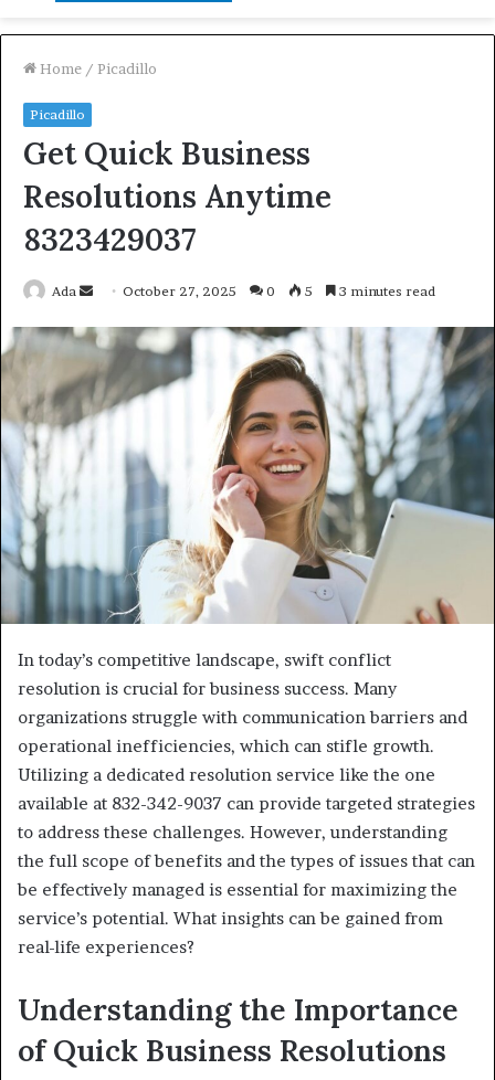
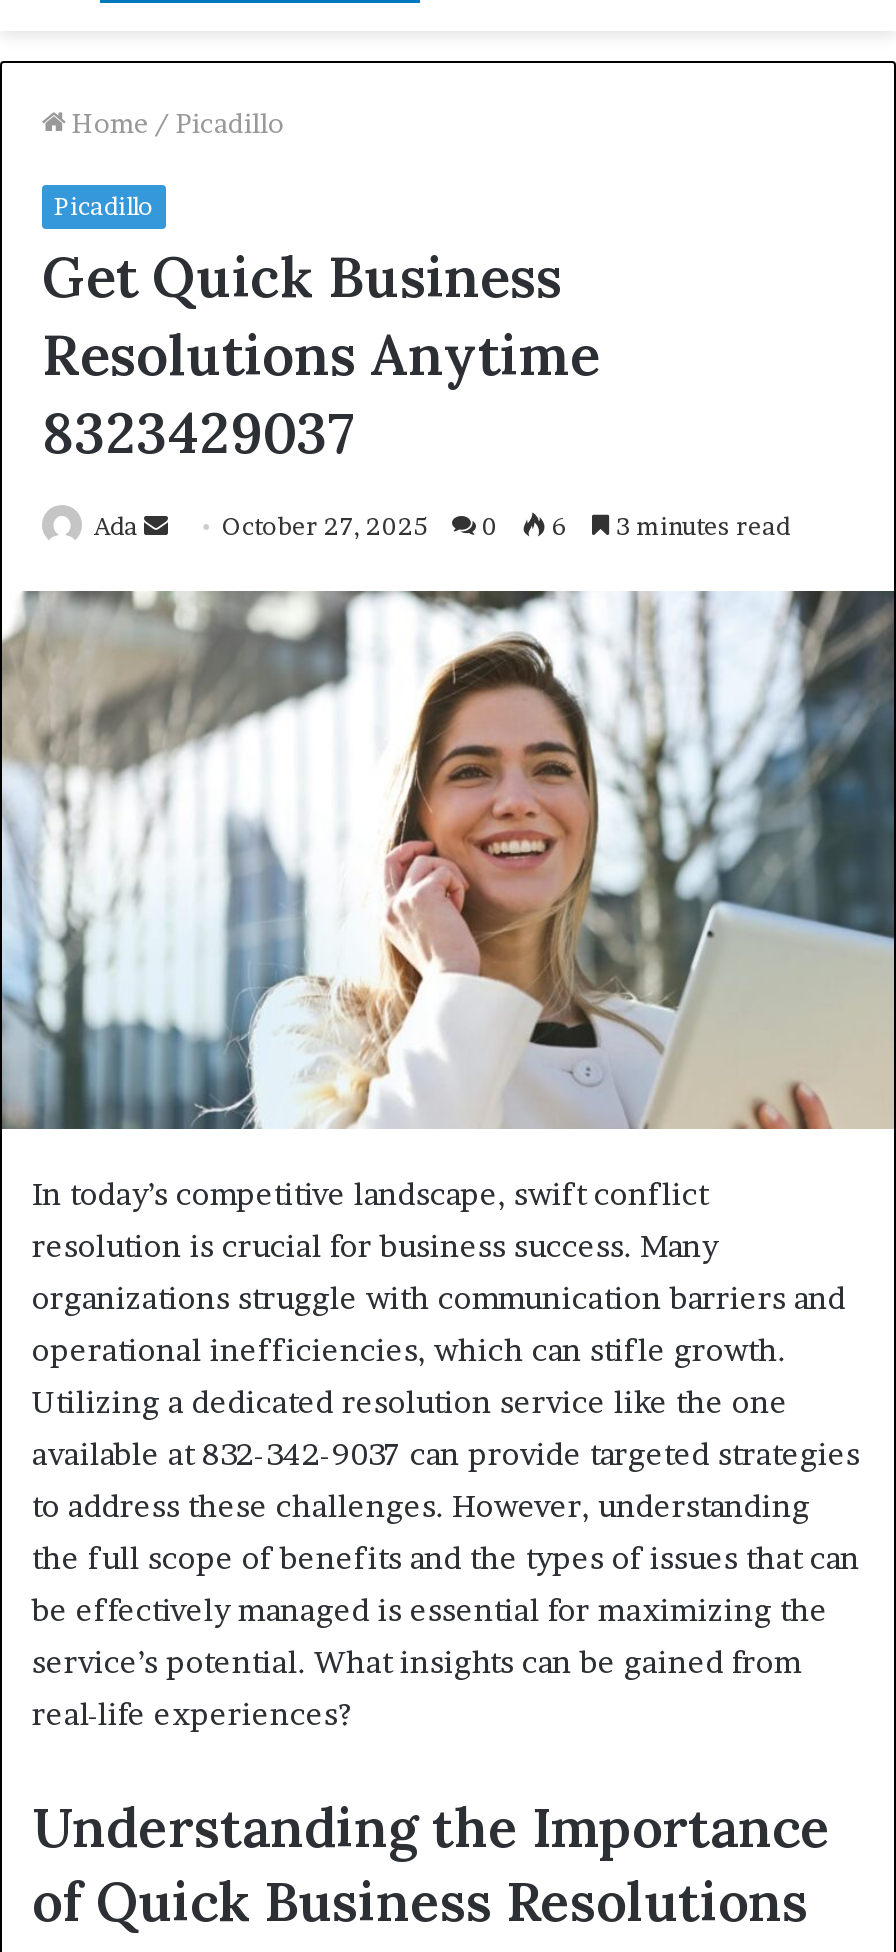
- 5
+ 6
